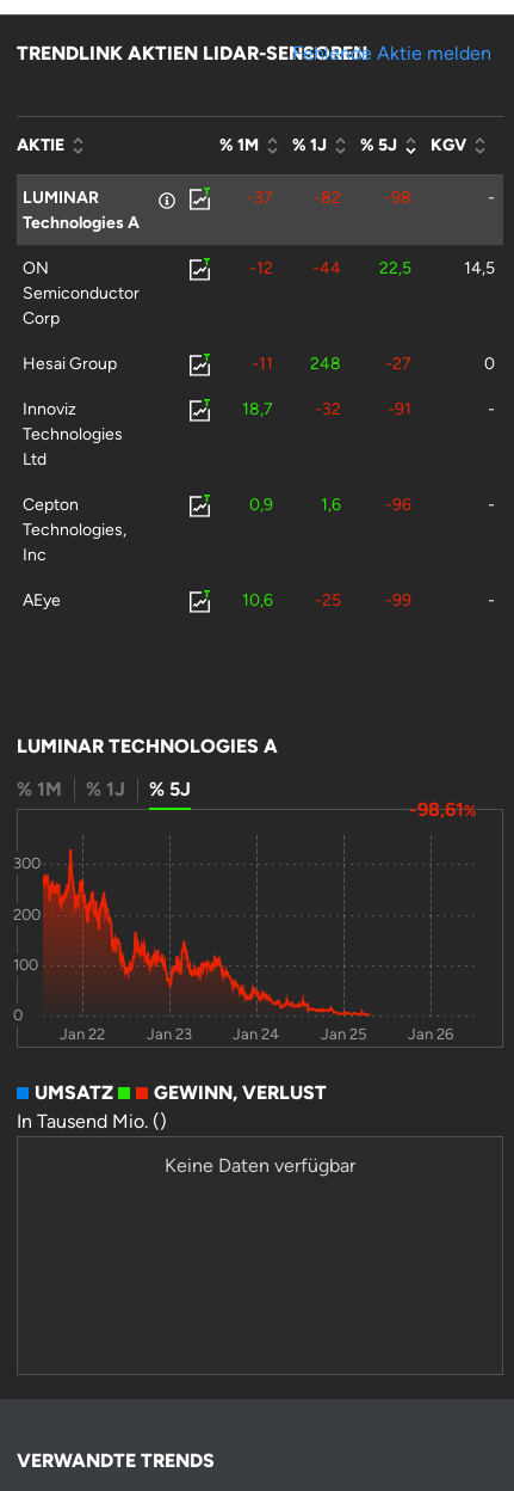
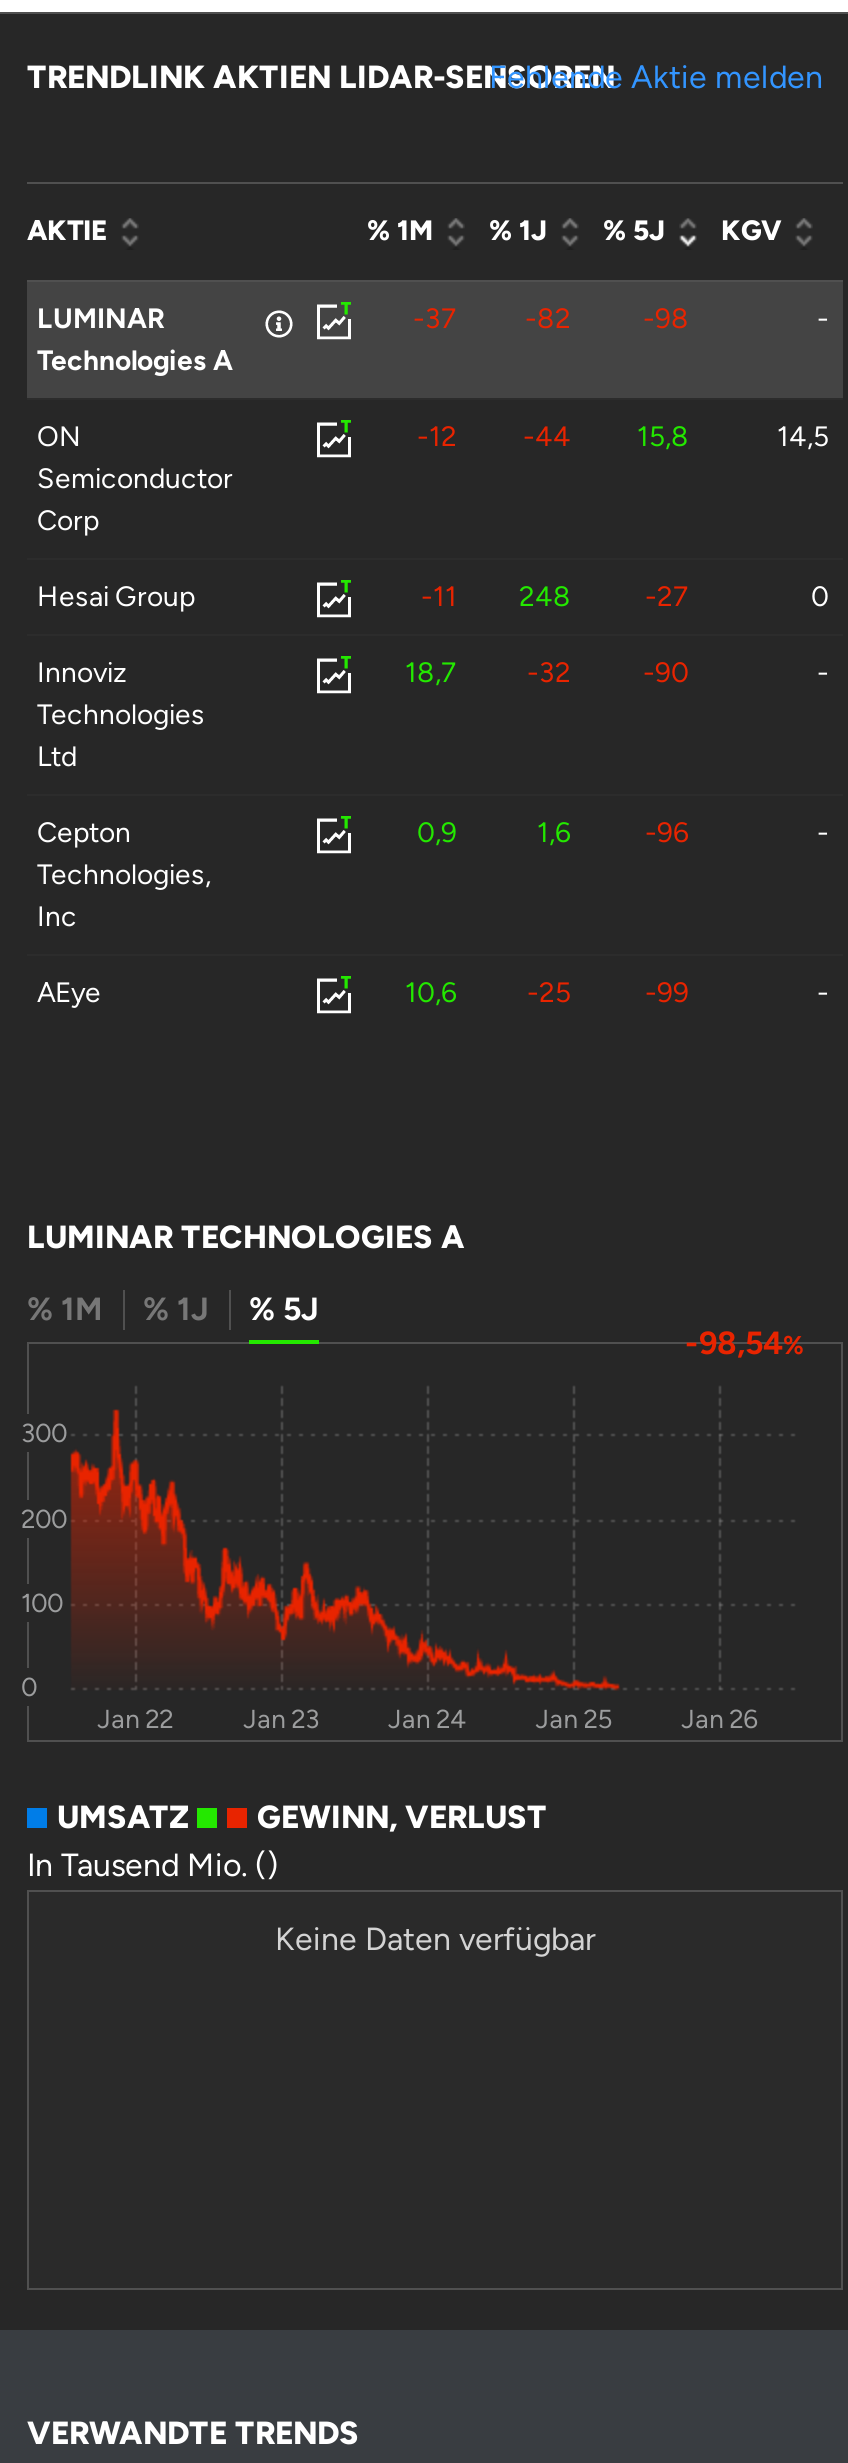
- -12 -44 22,5
+ -12 -44 15,8

- -91
+ -90

- -98,61%
+ -98,54%
